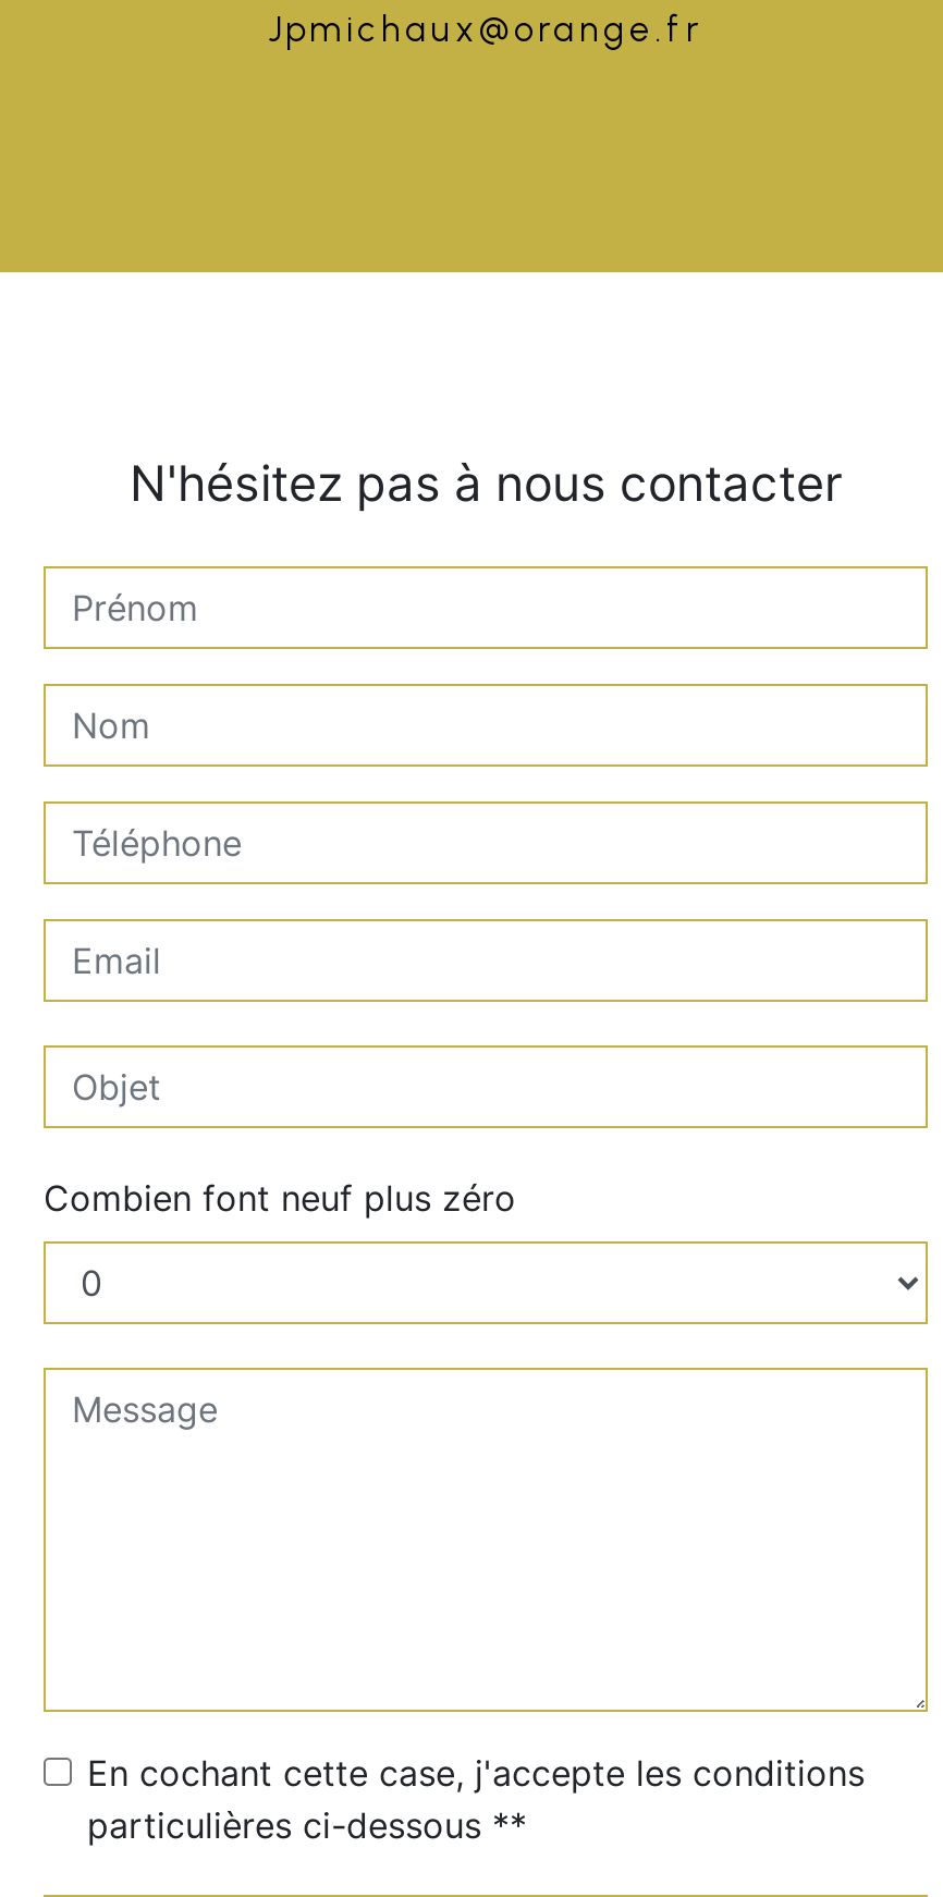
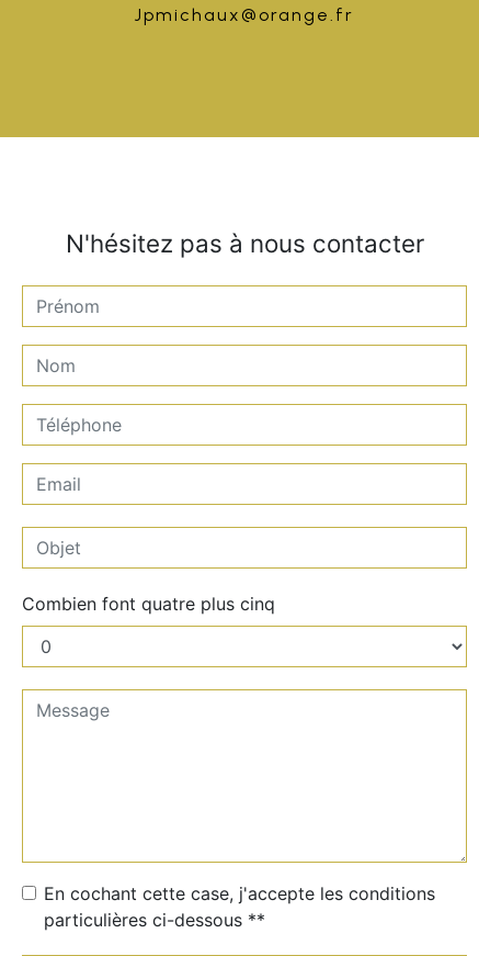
- Combien font neuf plus zéro
+ Combien font quatre plus cinq
